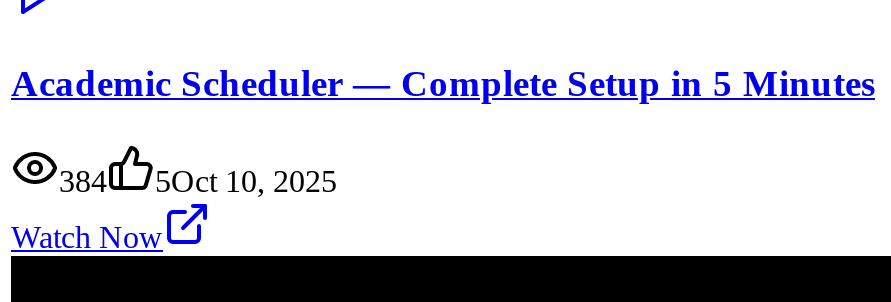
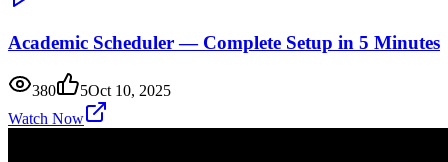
- 384 5Oct 10, 2025
+ 380 5Oct 10, 2025
